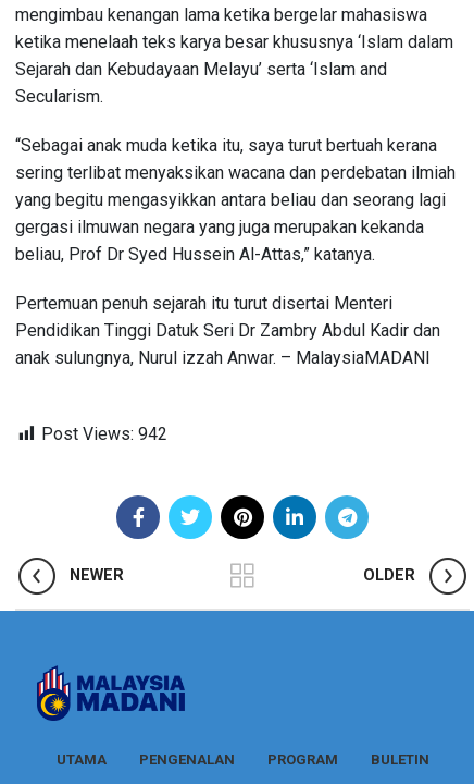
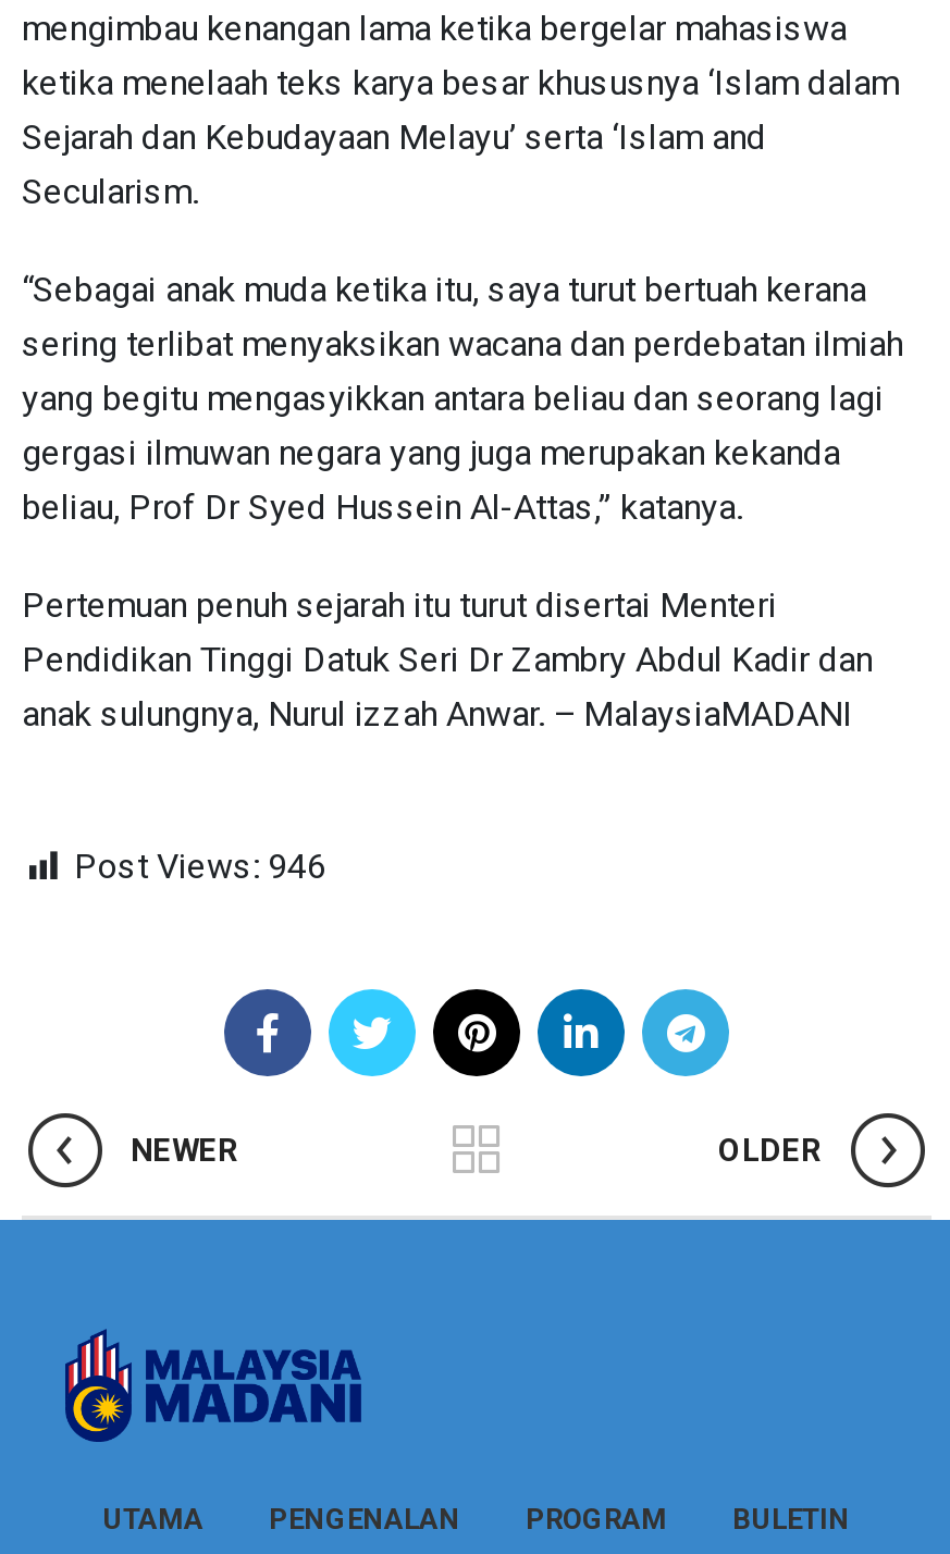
- Post Views: 942
+ Post Views: 946
